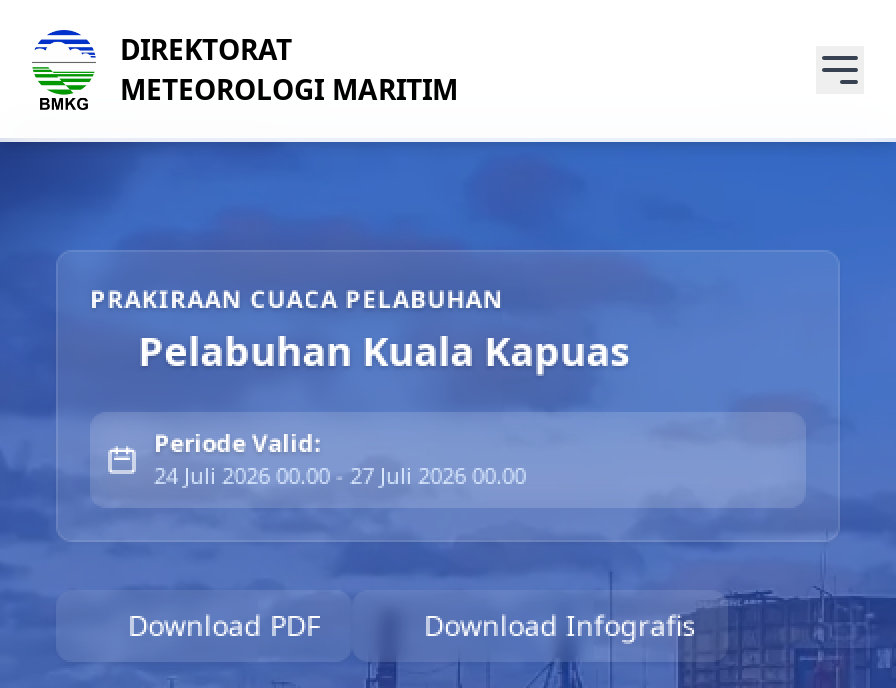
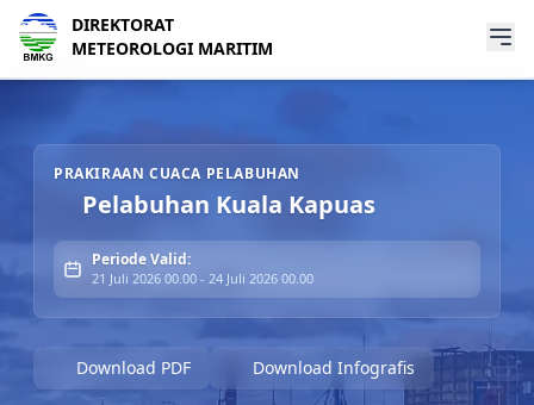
- 24 Juli 2026 00.00 - 27 Juli 2026 00.00
+ 21 Juli 2026 00.00 - 24 Juli 2026 00.00
